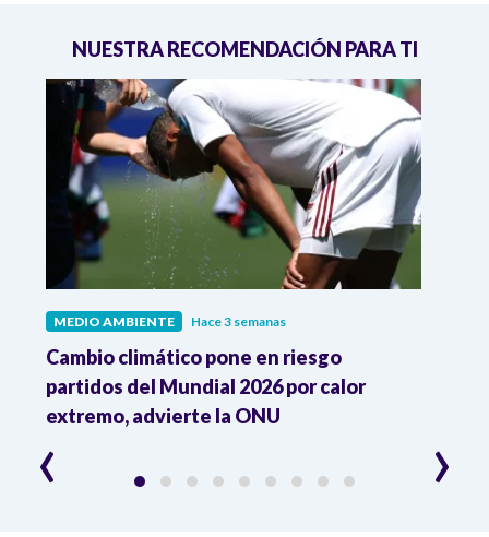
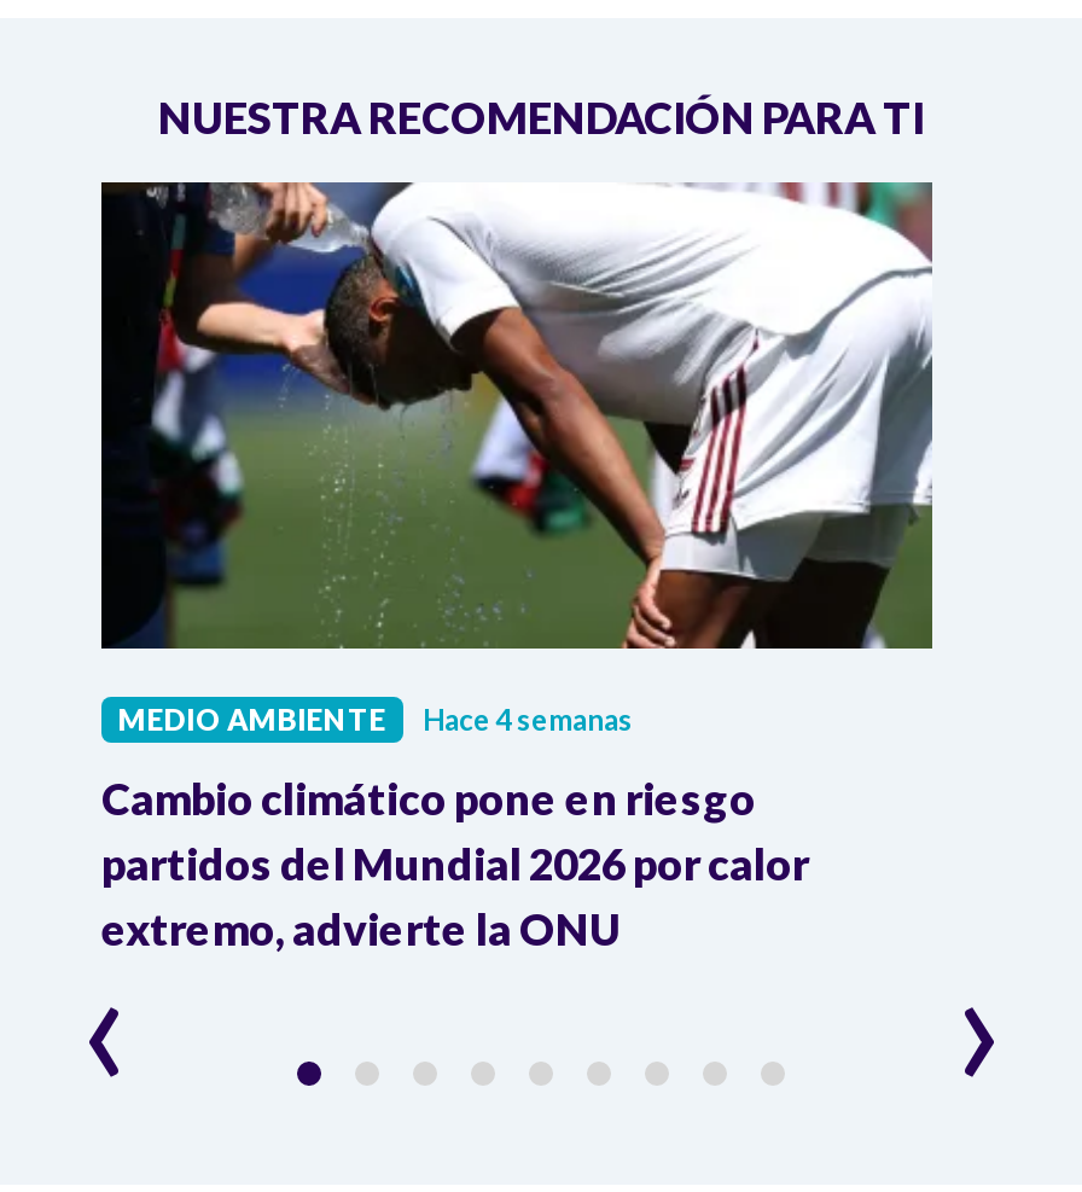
- MEDIO AMBIENTE Hace 3 semanas
+ MEDIO AMBIENTE Hace 4 semanas
